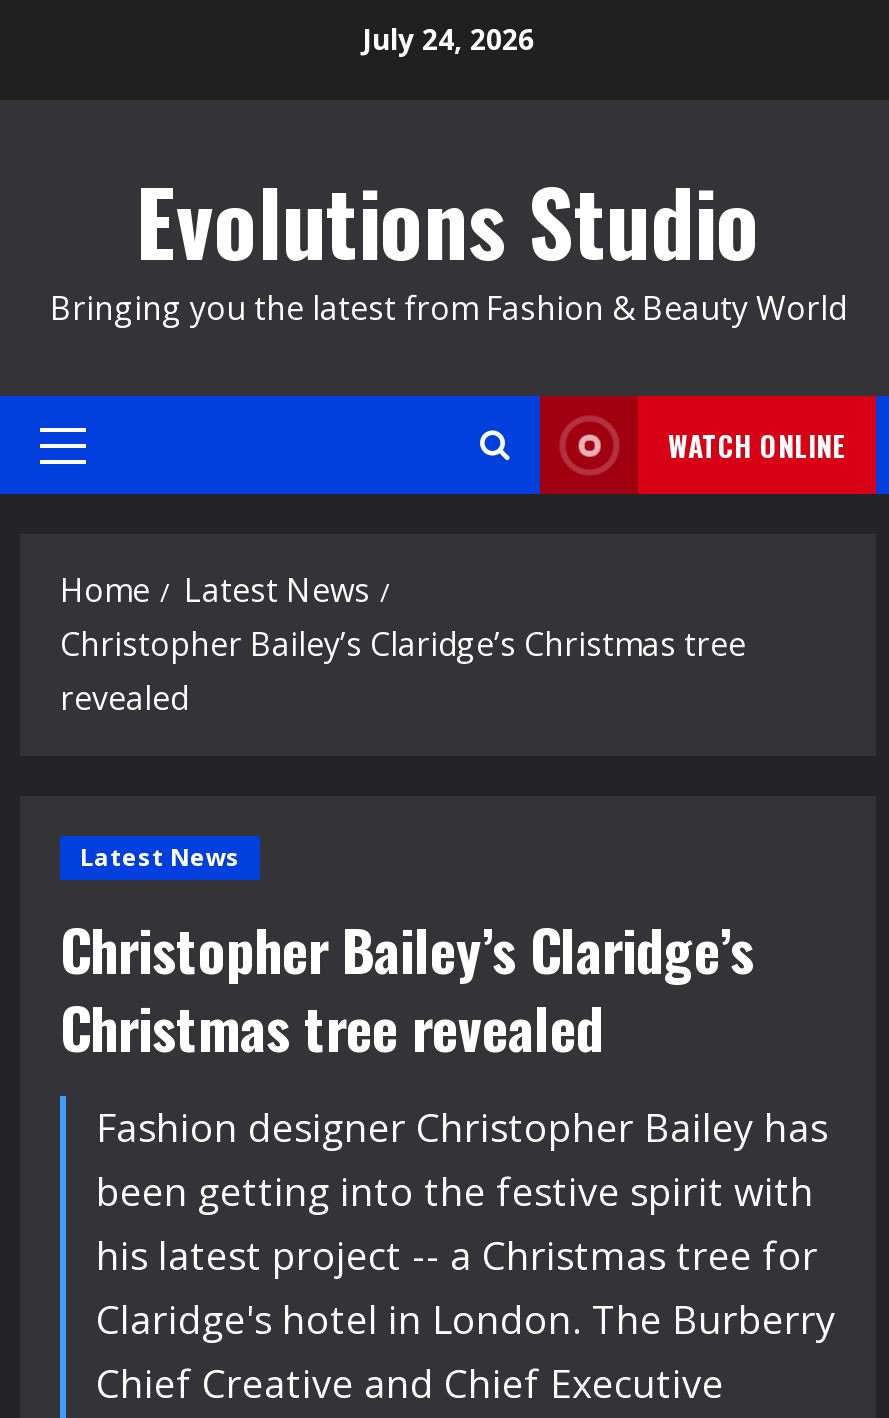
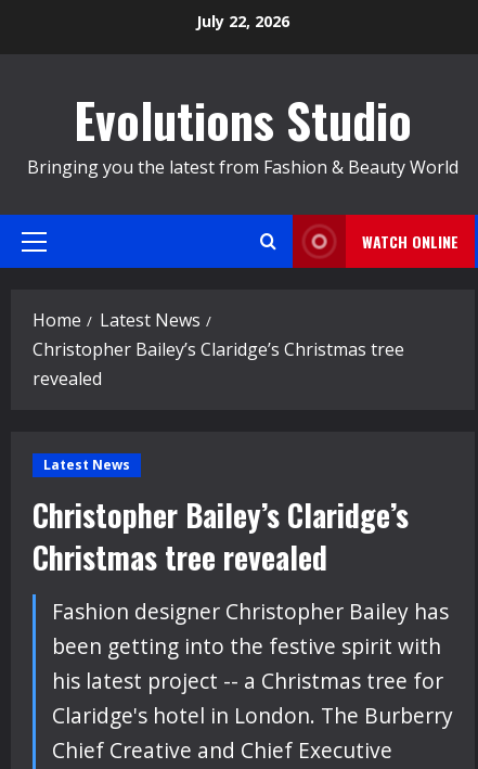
- July 24, 2026
+ July 22, 2026
